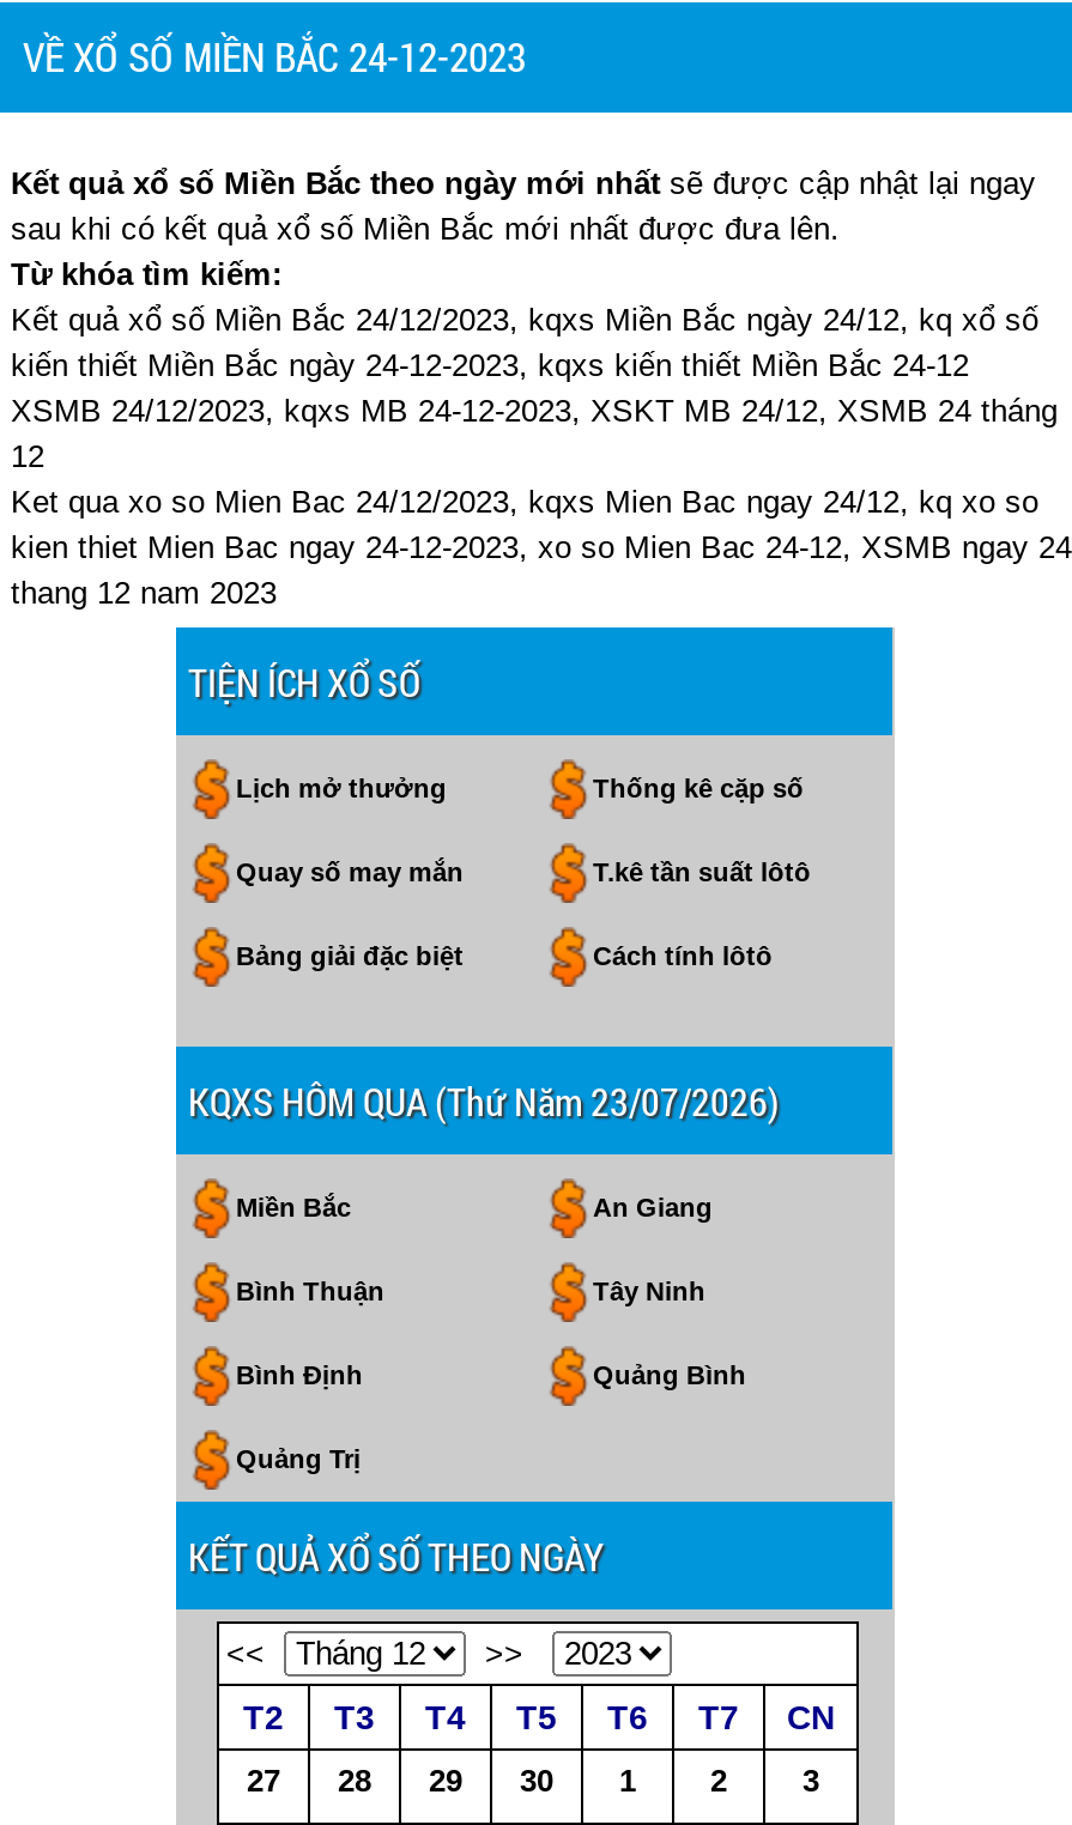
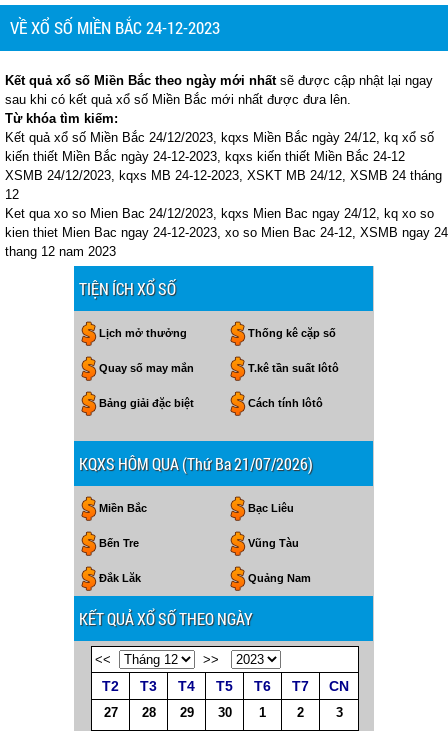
- KQXS HÔM QUA (Thứ Năm 23/07/2026)
+ KQXS HÔM QUA (Thứ Ba 21/07/2026)

- An Giang
- Bình Thuận
- Tây Ninh
- Bình Định
- Quảng Bình
- Quảng Trị
+ Bạc Liêu
+ Bến Tre
+ Vũng Tàu
+ Đắk Lăk
+ Quảng Nam
